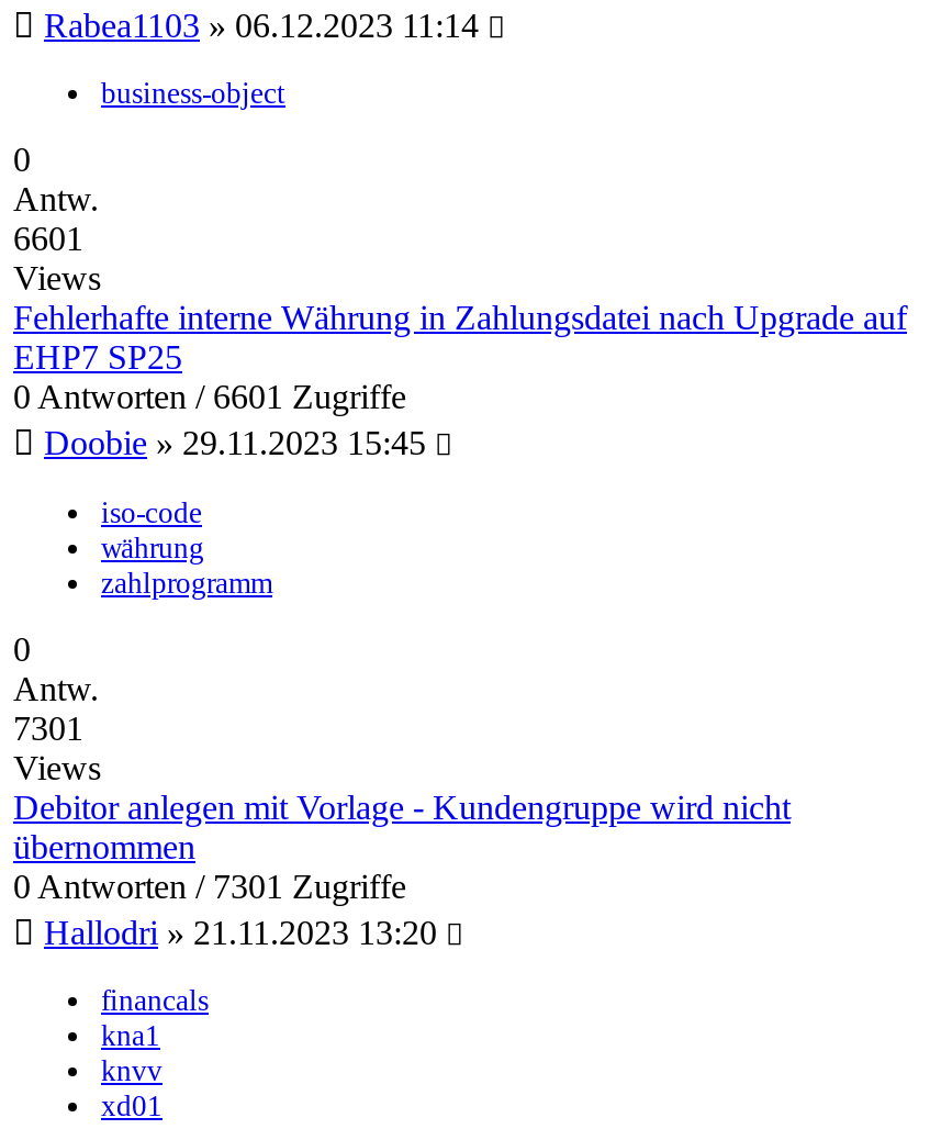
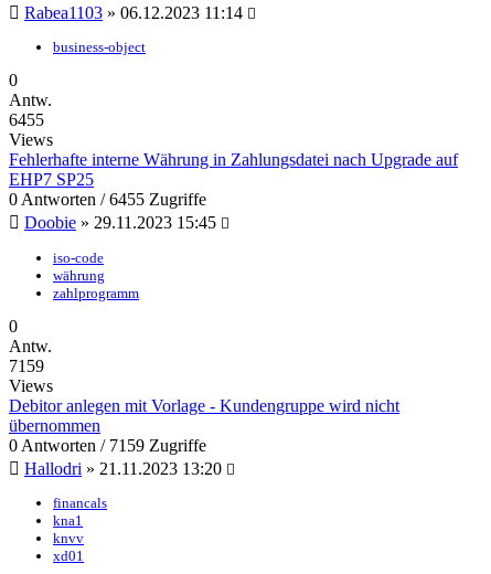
- 6601
+ 6455

- 0 Antworten / 6601 Zugriffe
+ 0 Antworten / 6455 Zugriffe

- 7301
+ 7159

- 0 Antworten / 7301 Zugriffe
+ 0 Antworten / 7159 Zugriffe
